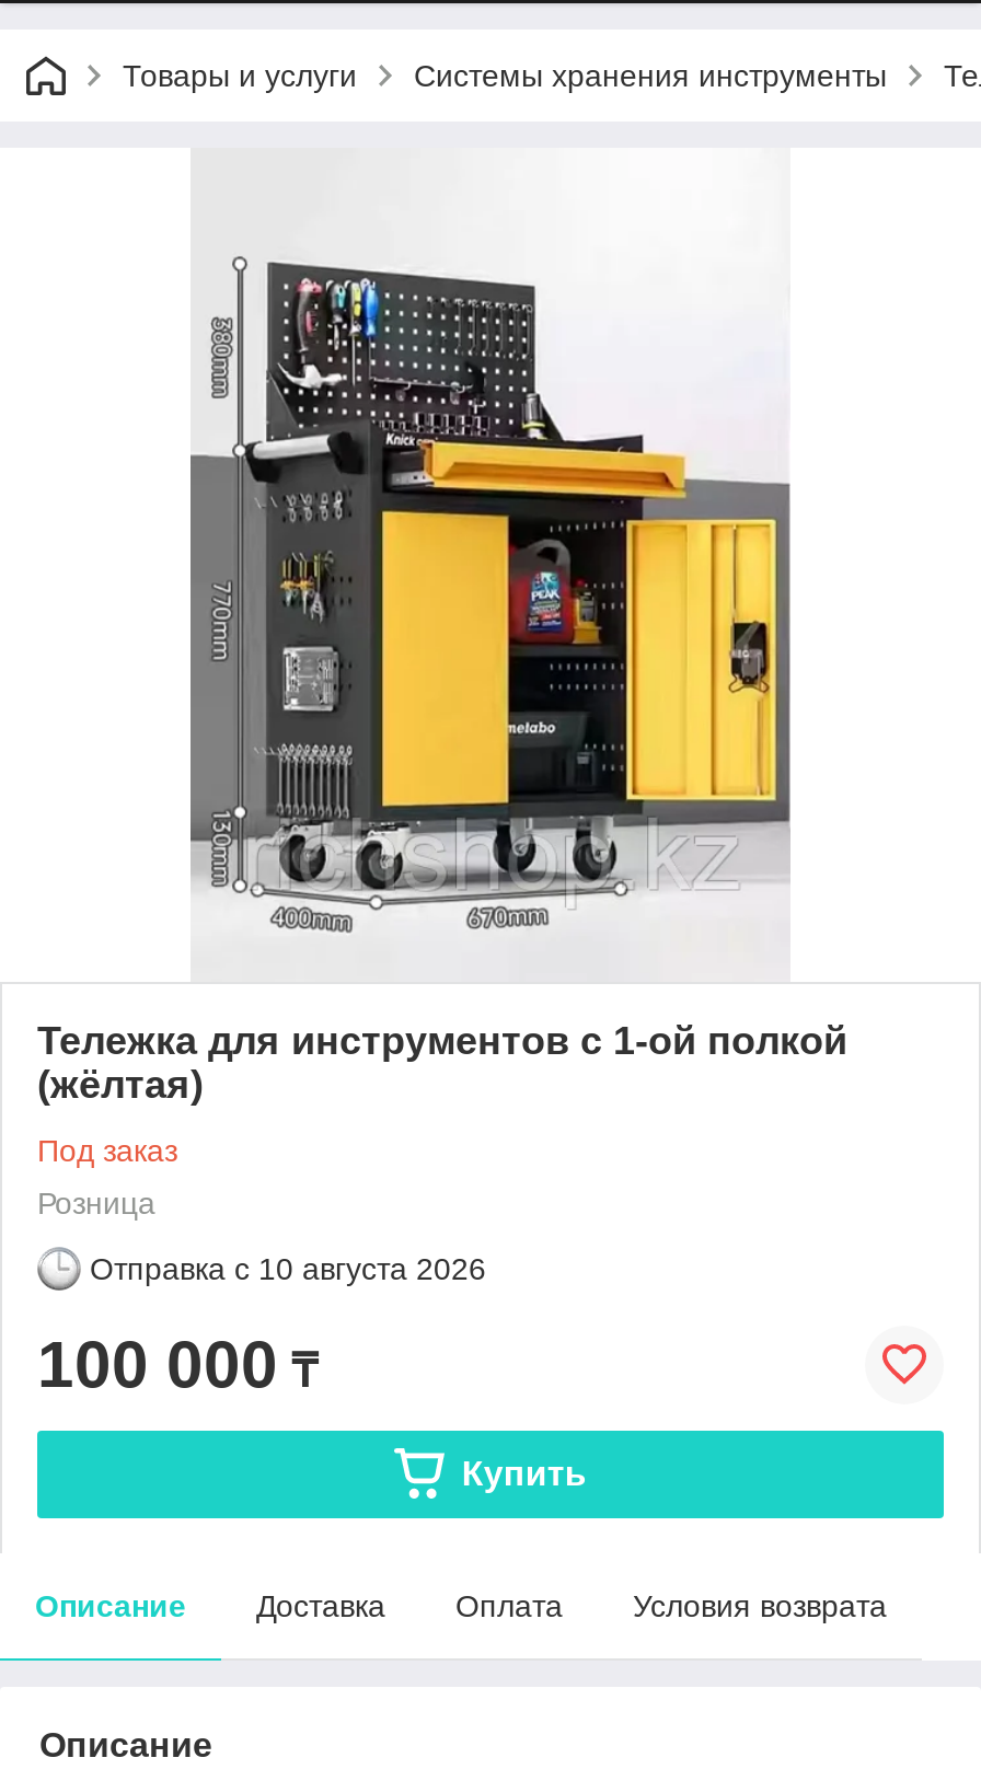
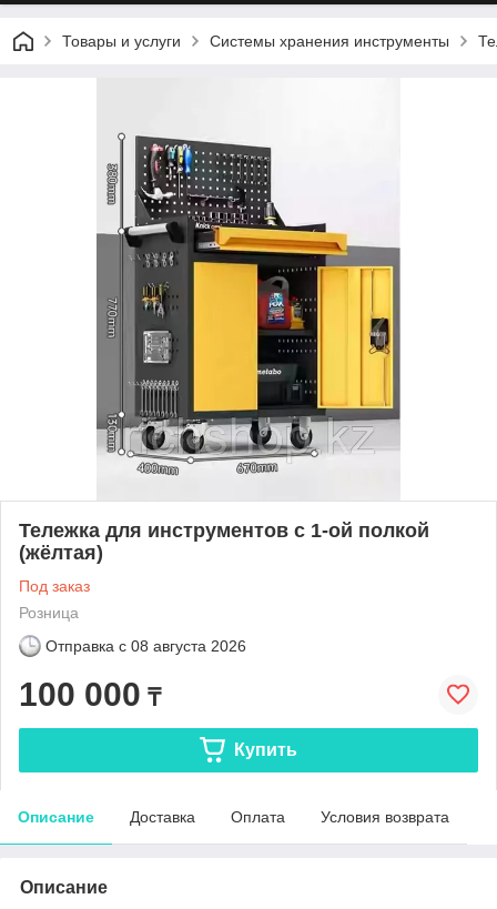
- Отправка с 10 августа 2026
+ Отправка с 08 августа 2026
